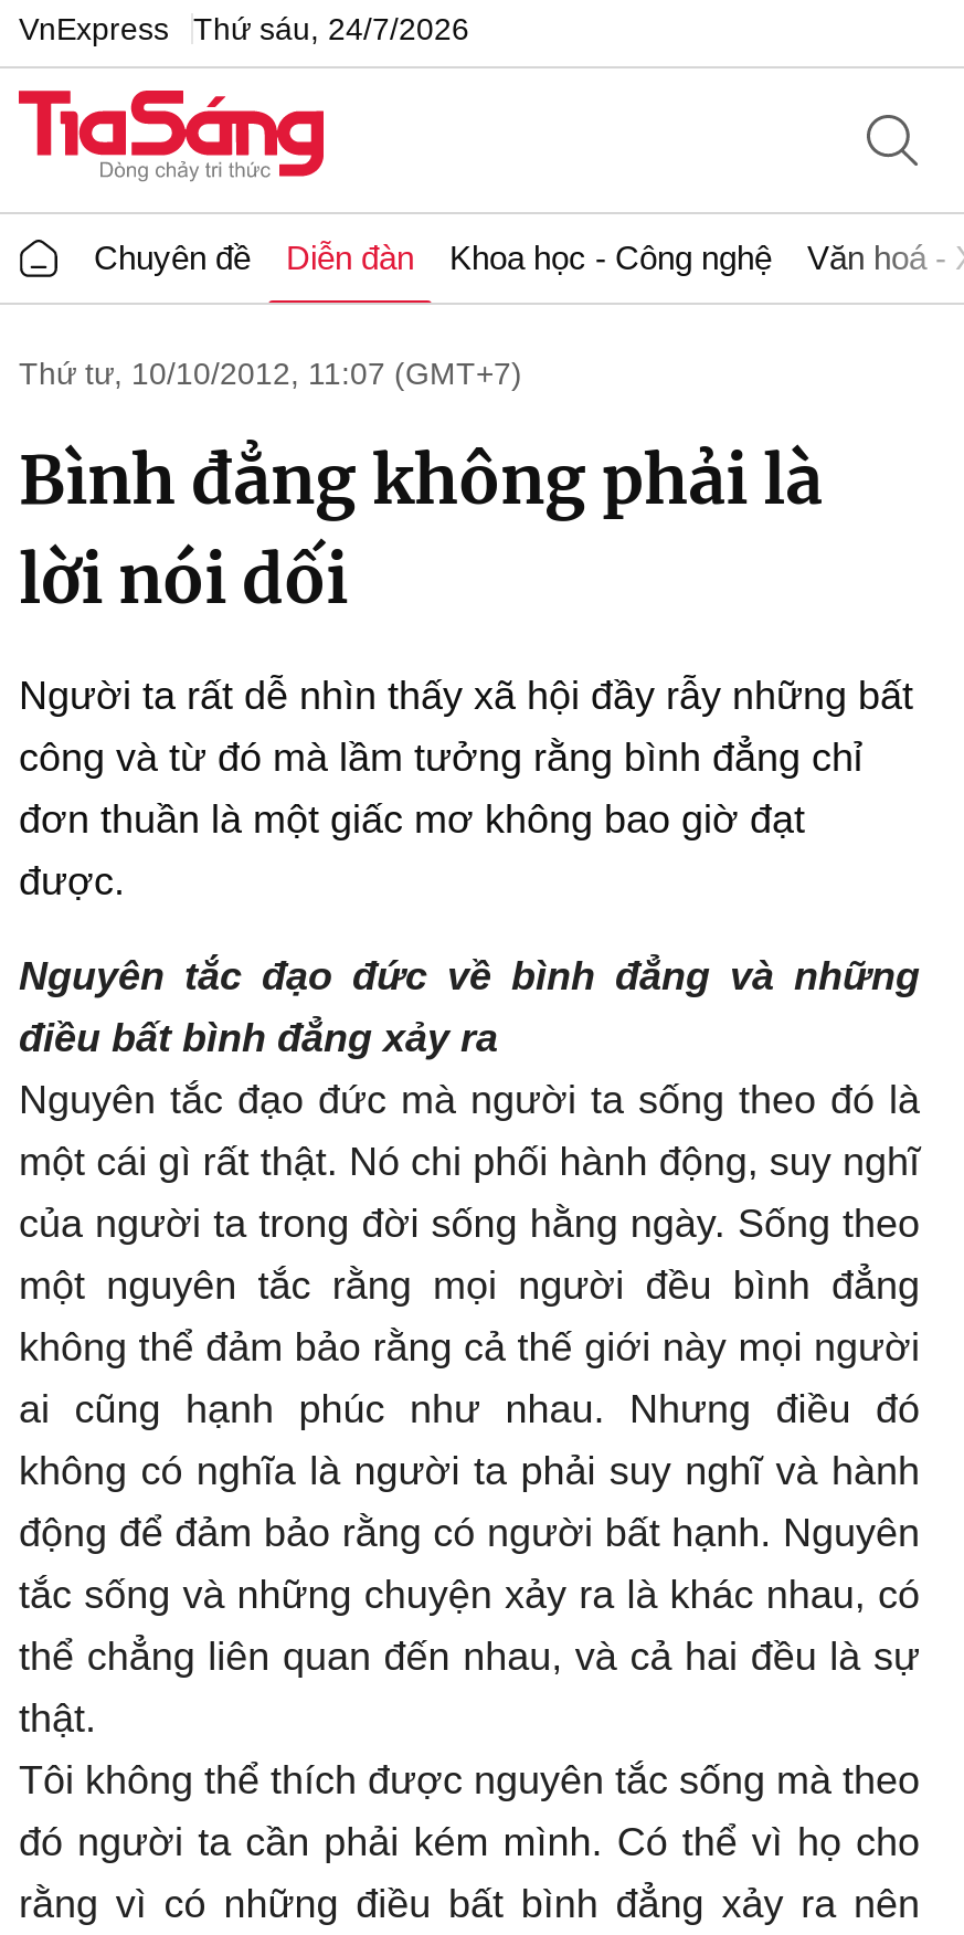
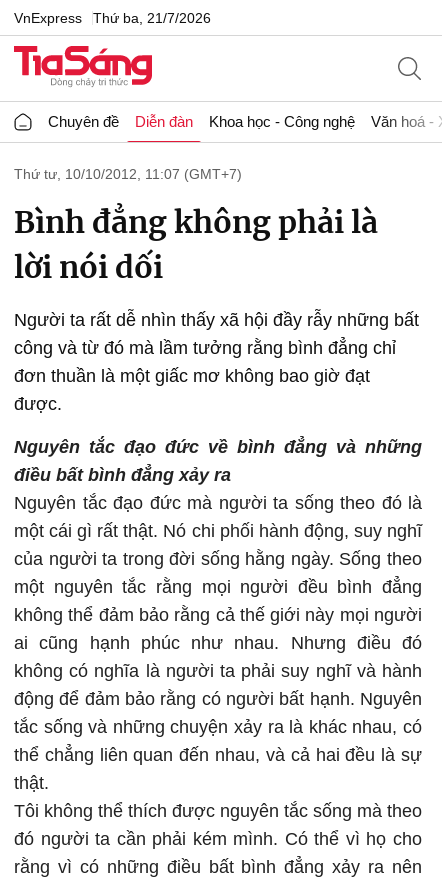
- VnExpress Thứ sáu, 24/7/2026
+ VnExpress Thứ ba, 21/7/2026
